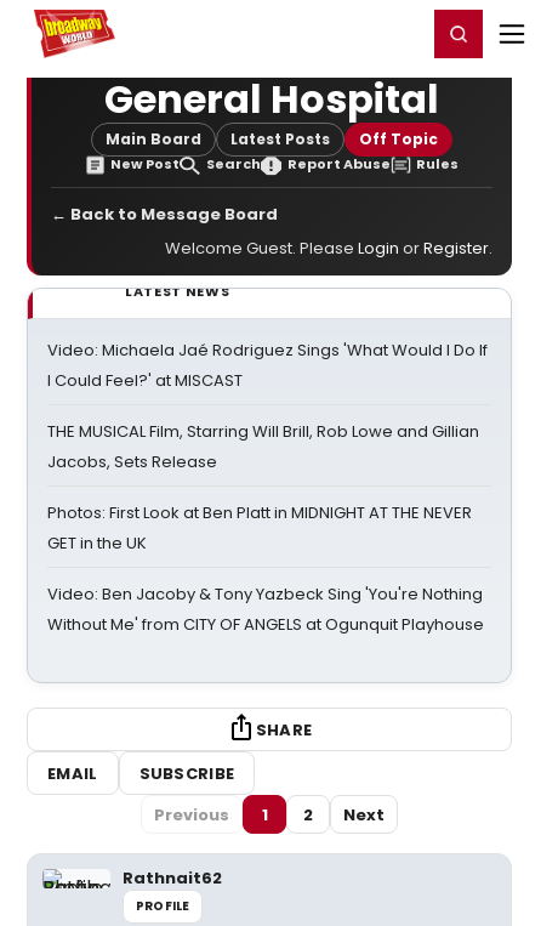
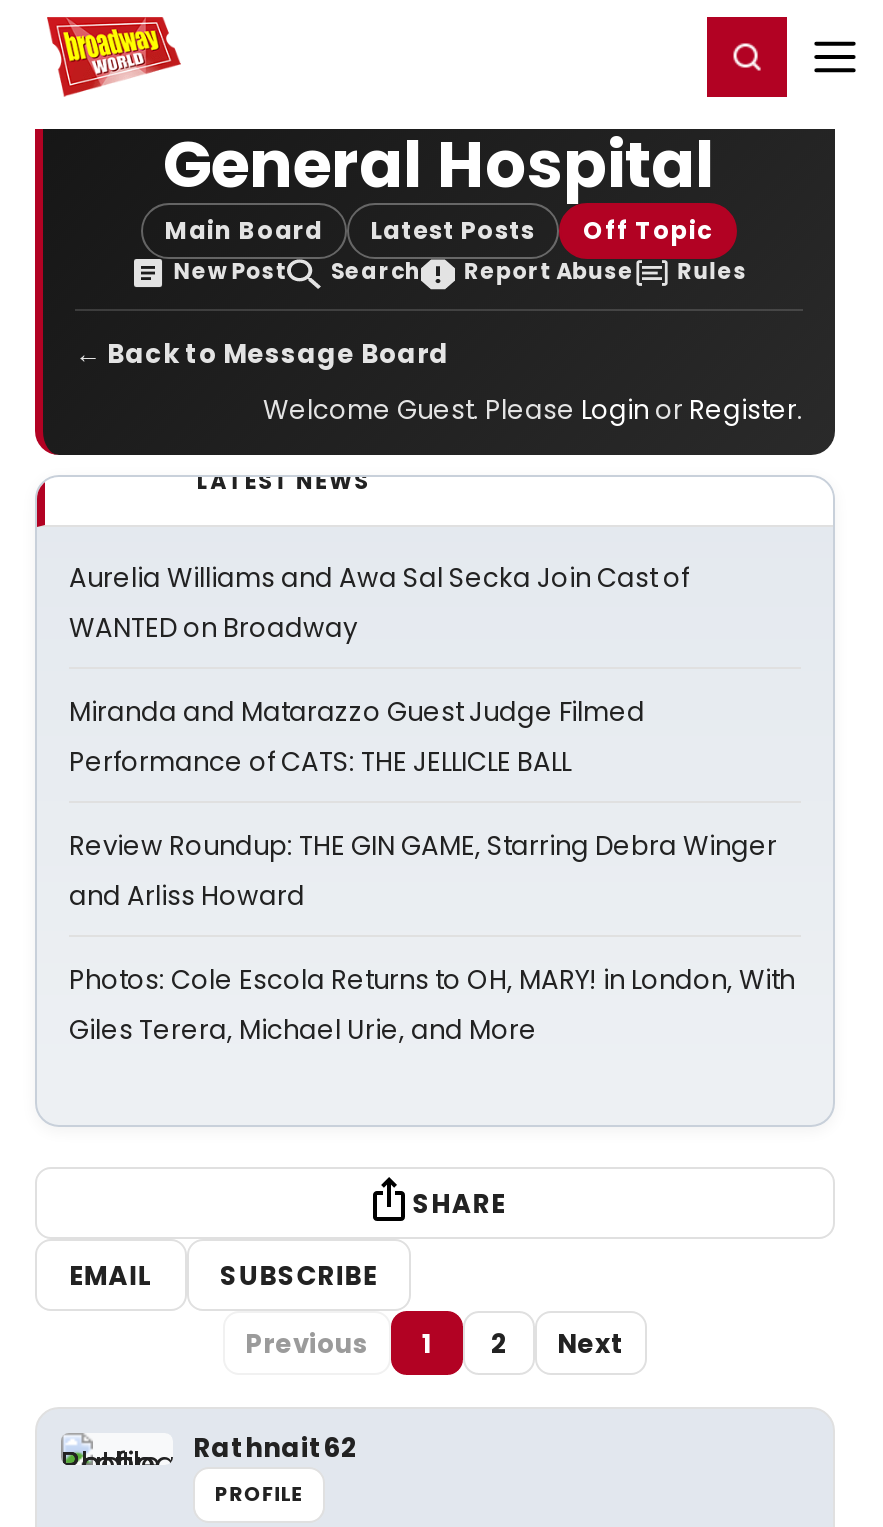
- Video: Michaela Jaé Rodriguez Sings 'What Would I Do If
- I Could Feel?' at MISCAST
+ Aurelia Williams and Awa Sal Secka Join Cast of
+ WANTED on Broadway

- THE MUSICAL Film, Starring Will Brill, Rob Lowe and Gillian
- Jacobs, Sets Release
+ Miranda and Matarazzo Guest Judge Filmed
+ Performance of CATS: THE JELLICLE BALL

- Photos: First Look at Ben Platt in MIDNIGHT AT THE NEVER
- GET in the UK
+ Review Roundup: THE GIN GAME, Starring Debra Winger
+ and Arliss Howard

- Video: Ben Jacoby & Tony Yazbeck Sing 'You're Nothing
- Without Me' from CITY OF ANGELS at Ogunquit Playhouse
+ Photos: Cole Escola Returns to OH, MARY! in London, With
+ Giles Terera, Michael Urie, and More
